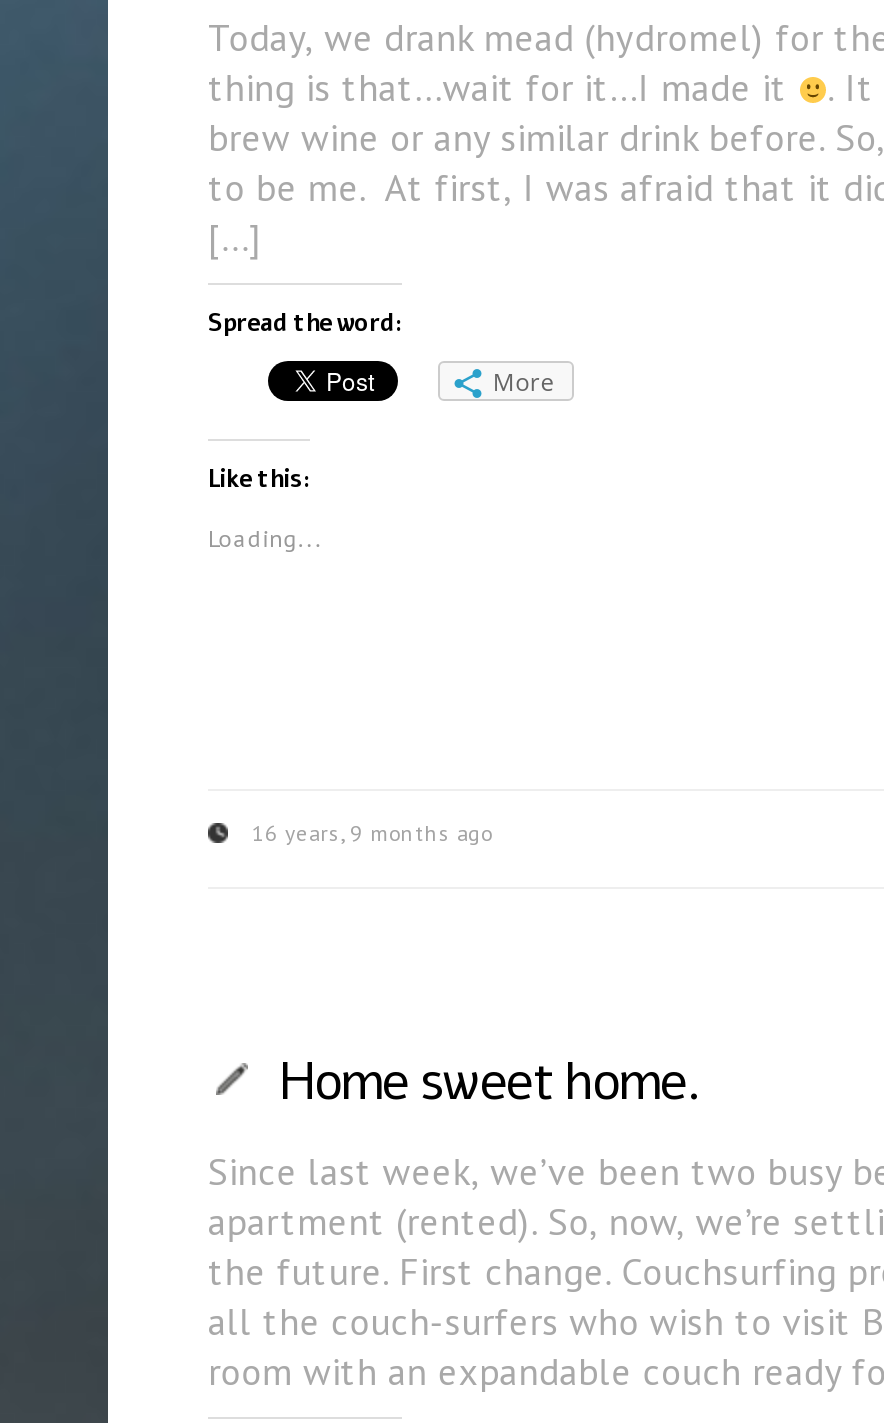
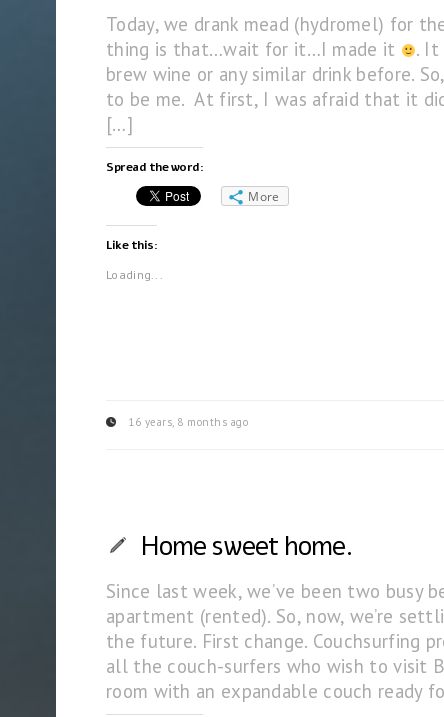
- 16 years, 9 months ago
+ 16 years, 8 months ago
